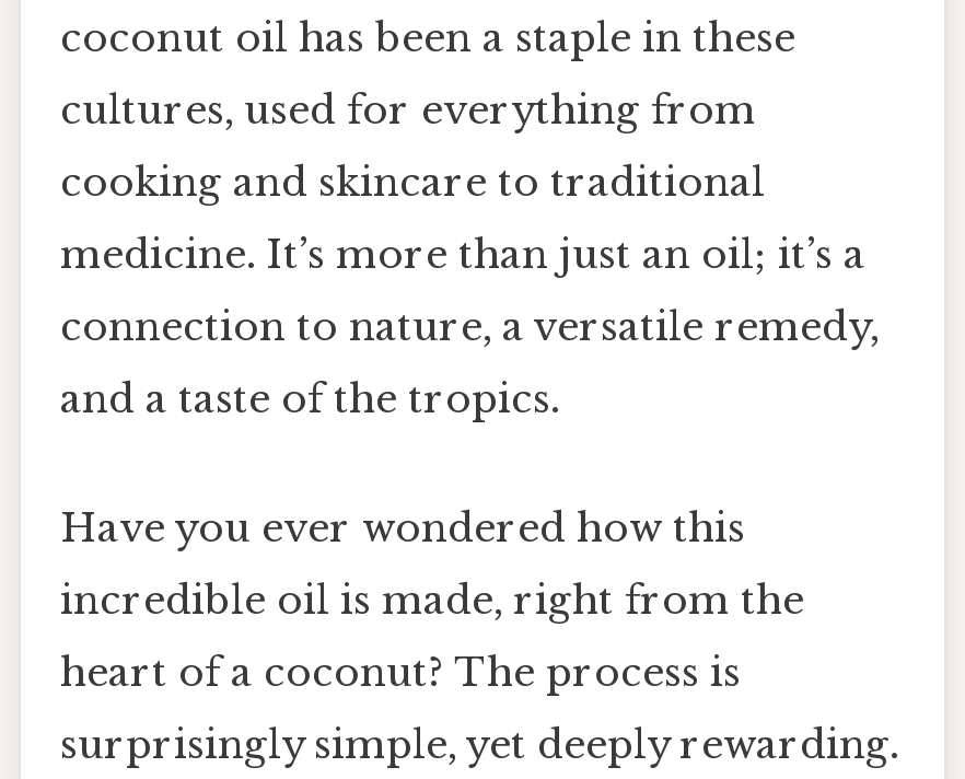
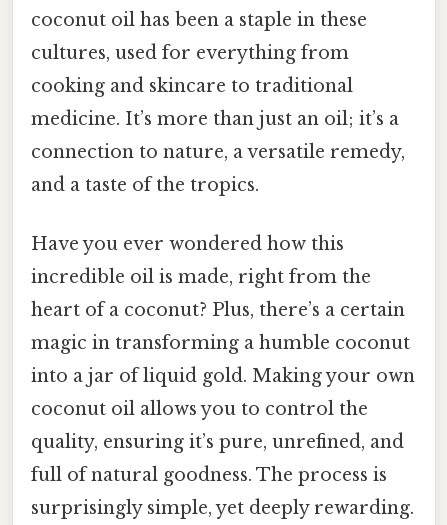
- heart of a coconut? The process is
+ heart of a coconut? Plus, there’s a certain
+ magic in transforming a humble coconut
+ into a jar of liquid gold. Making your own
+ coconut oil allows you to control the
+ quality, ensuring it’s pure, unrefined, and
+ full of natural goodness. The process is
